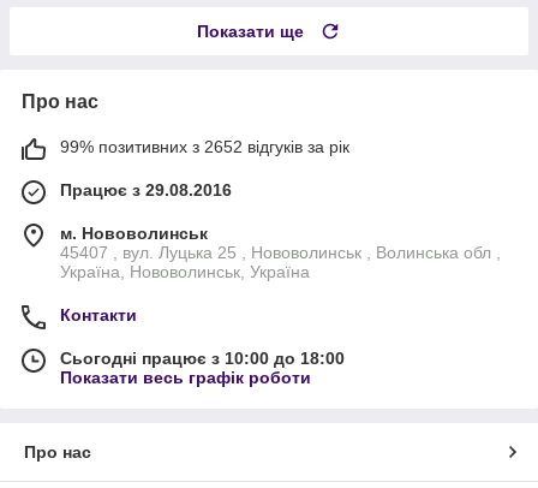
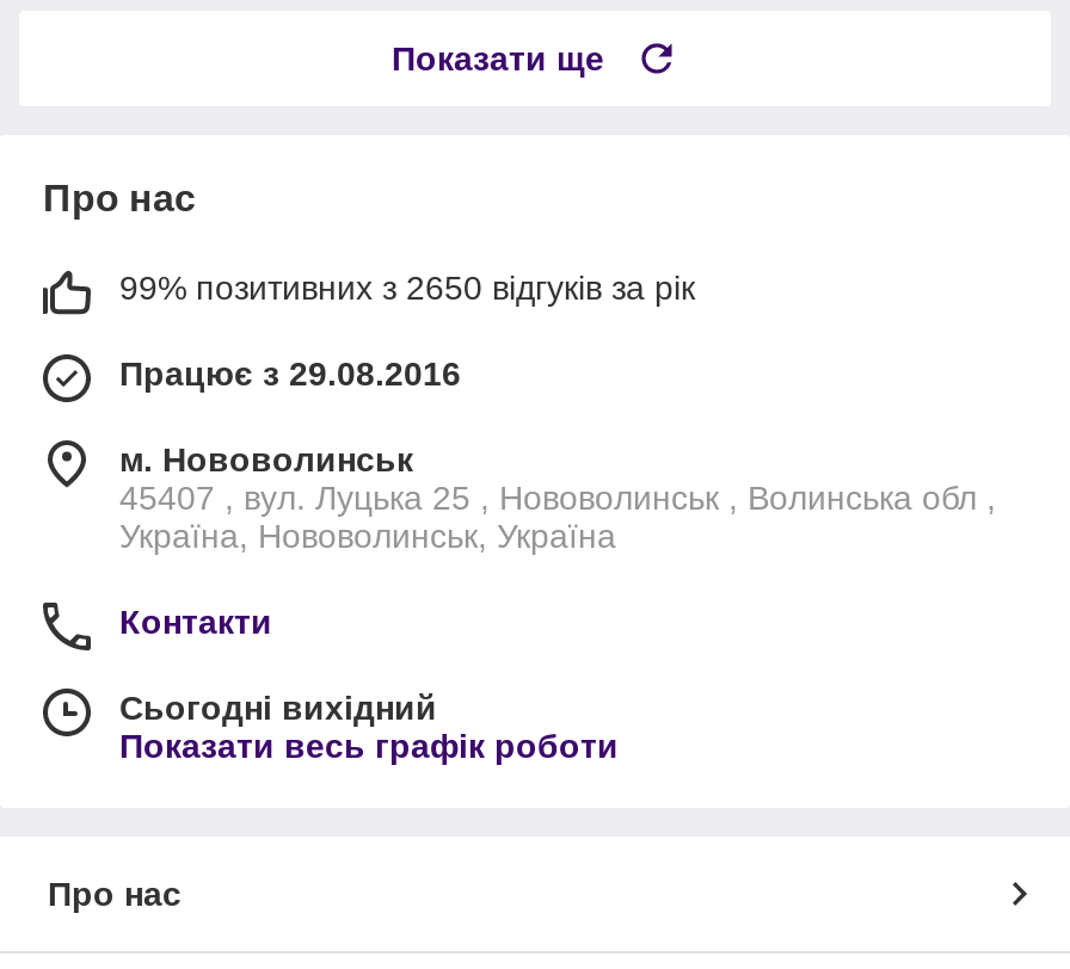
- 99% позитивних з 2652 відгуків за рік
+ 99% позитивних з 2650 відгуків за рік

- Сьогодні працює з 10:00 до 18:00
+ Сьогодні вихідний
